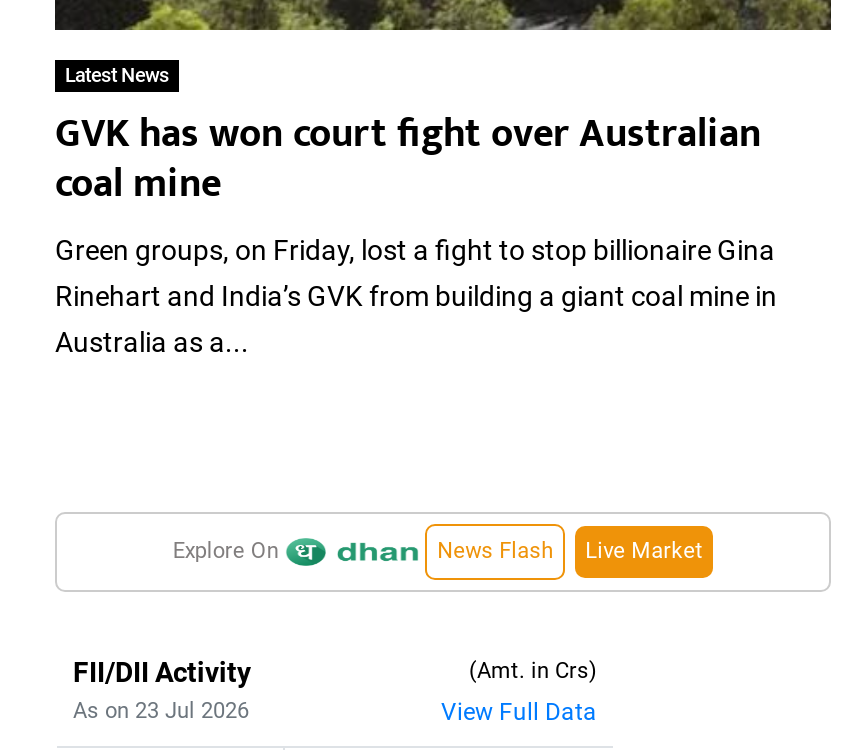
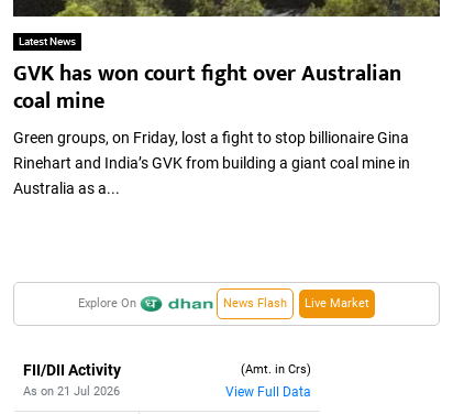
- As on 23 Jul 2026
+ As on 21 Jul 2026
